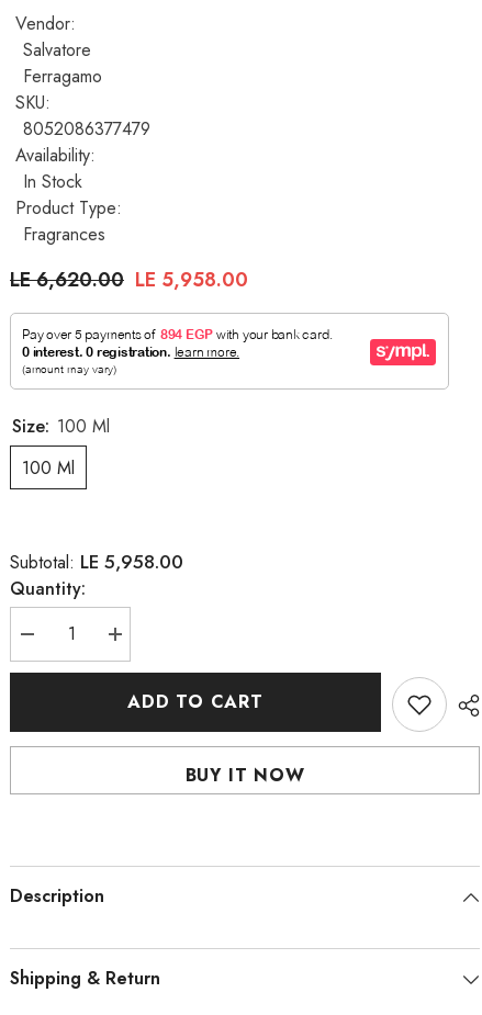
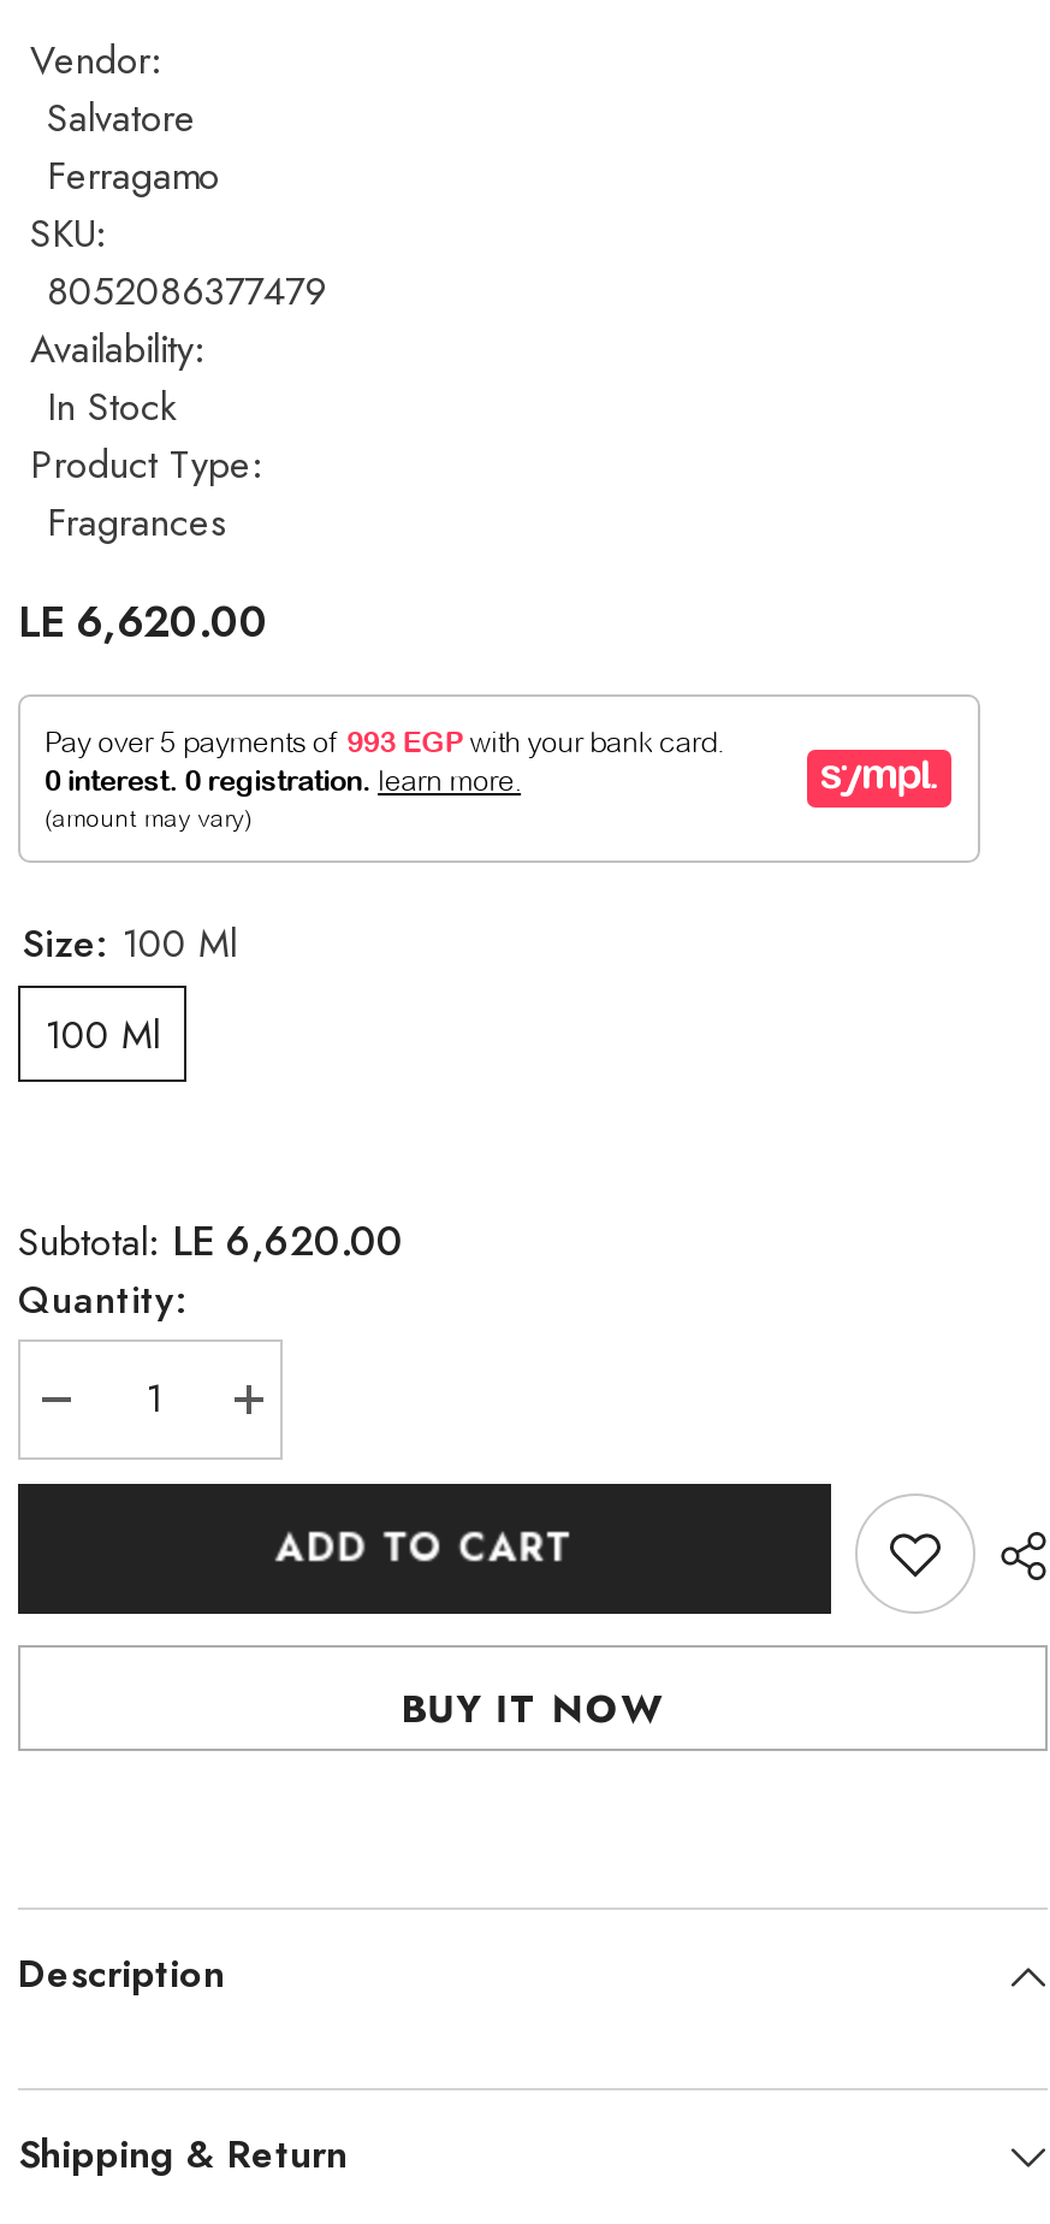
- LE 6,620.00 LE 5,958.00
+ LE 6,620.00

- Subtotal: LE 5,958.00
+ Subtotal: LE 6,620.00
